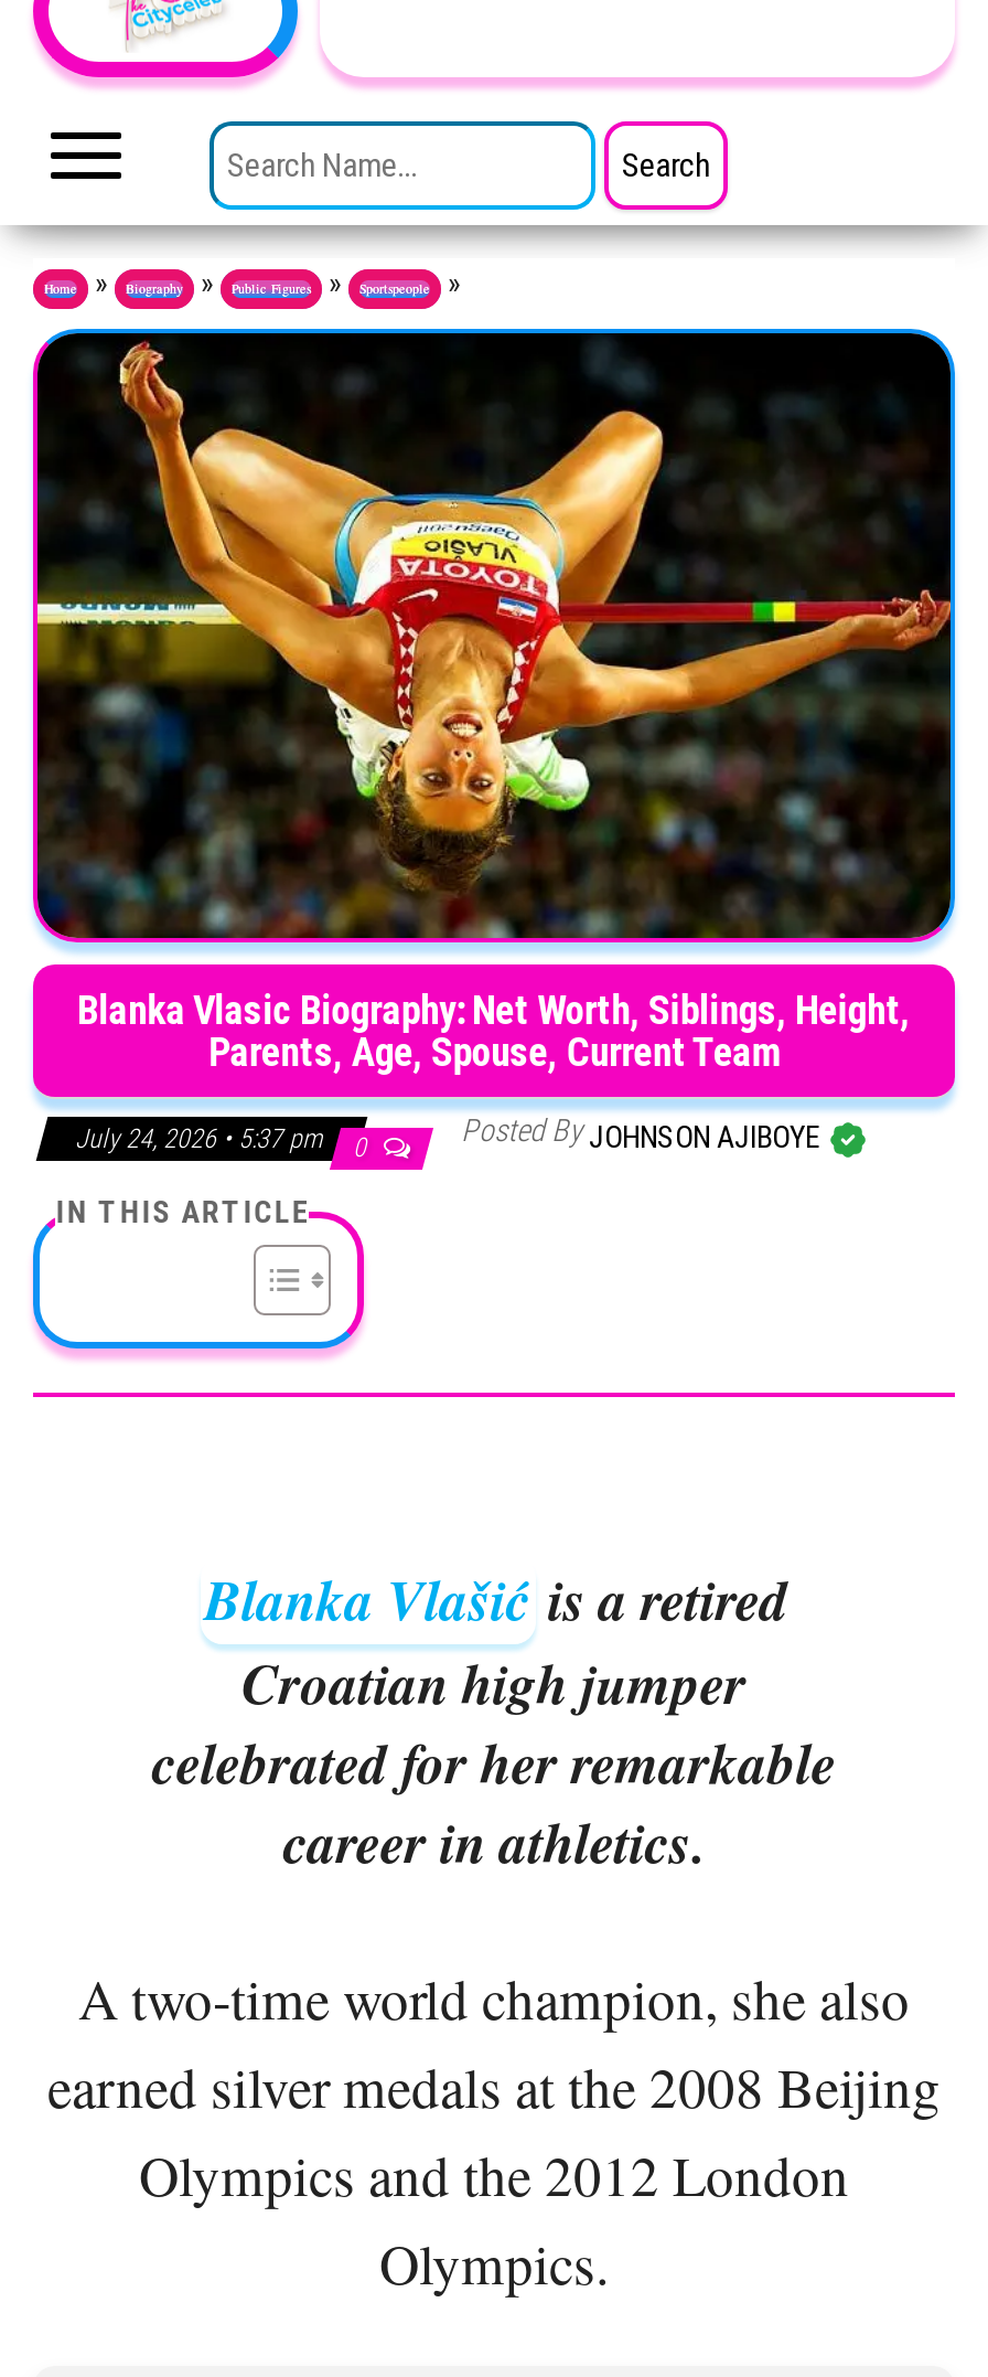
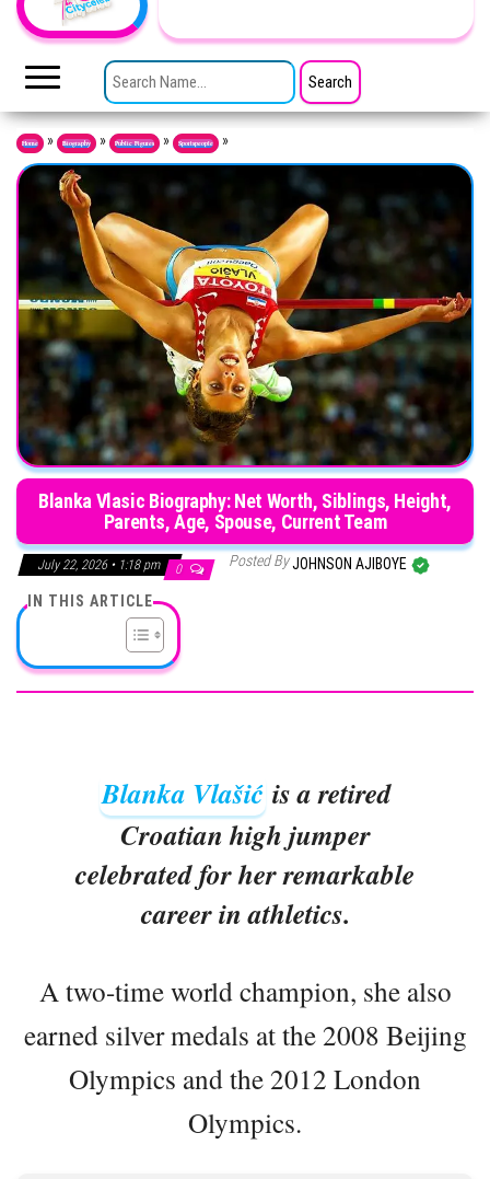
- July 24, 2026 • 5:37 pm 0
+ July 22, 2026 • 1:18 pm 0
